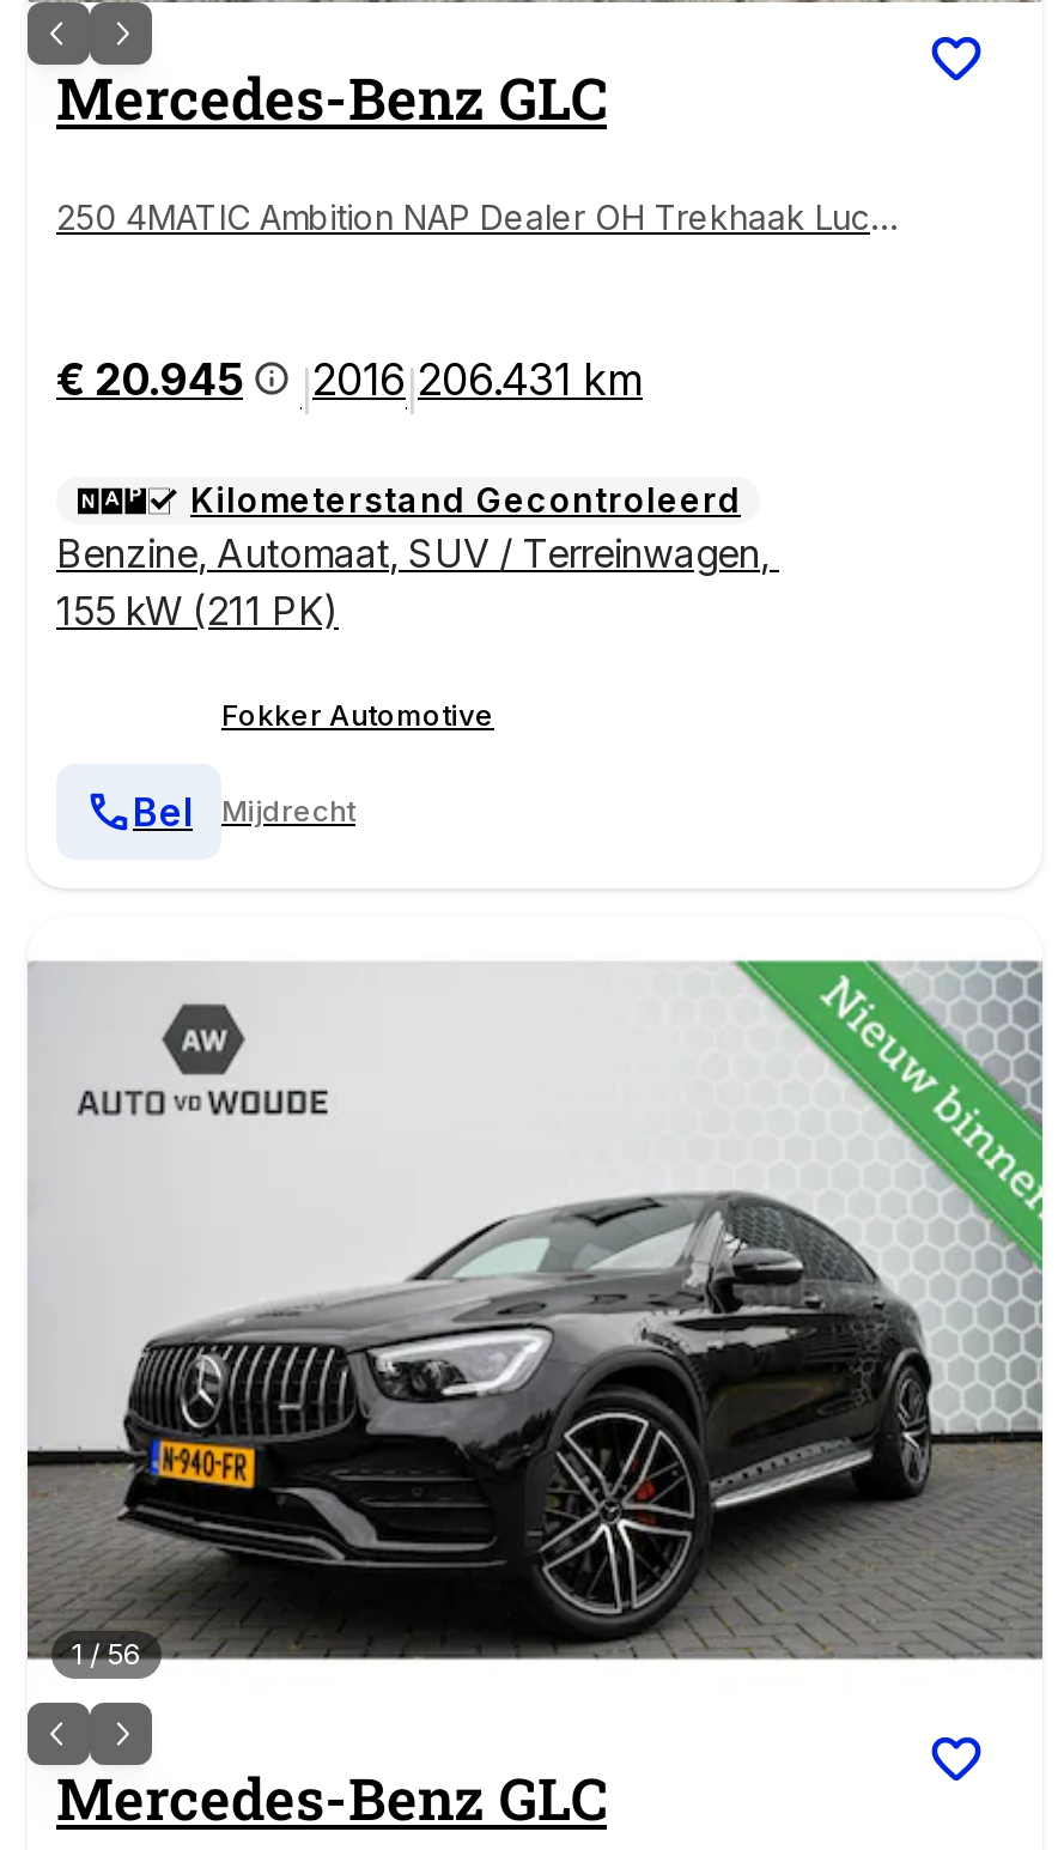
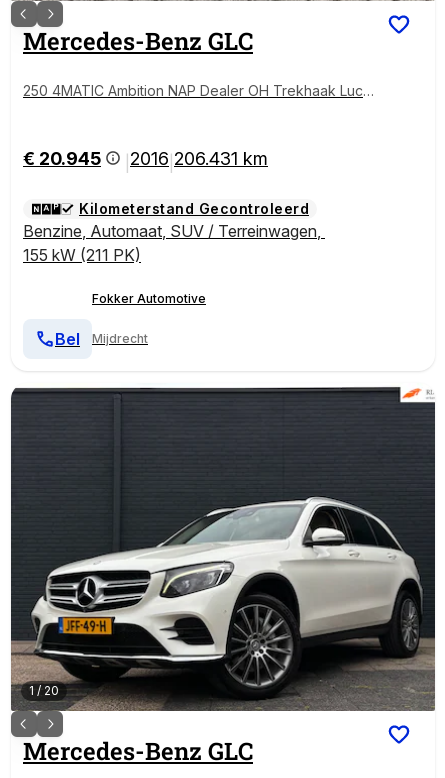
- [image]
- 1 / 56
+ [image]
+ 1 / 20
